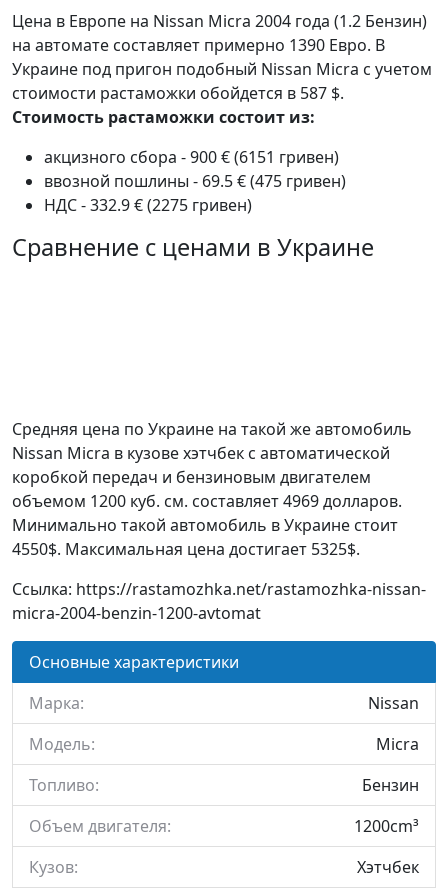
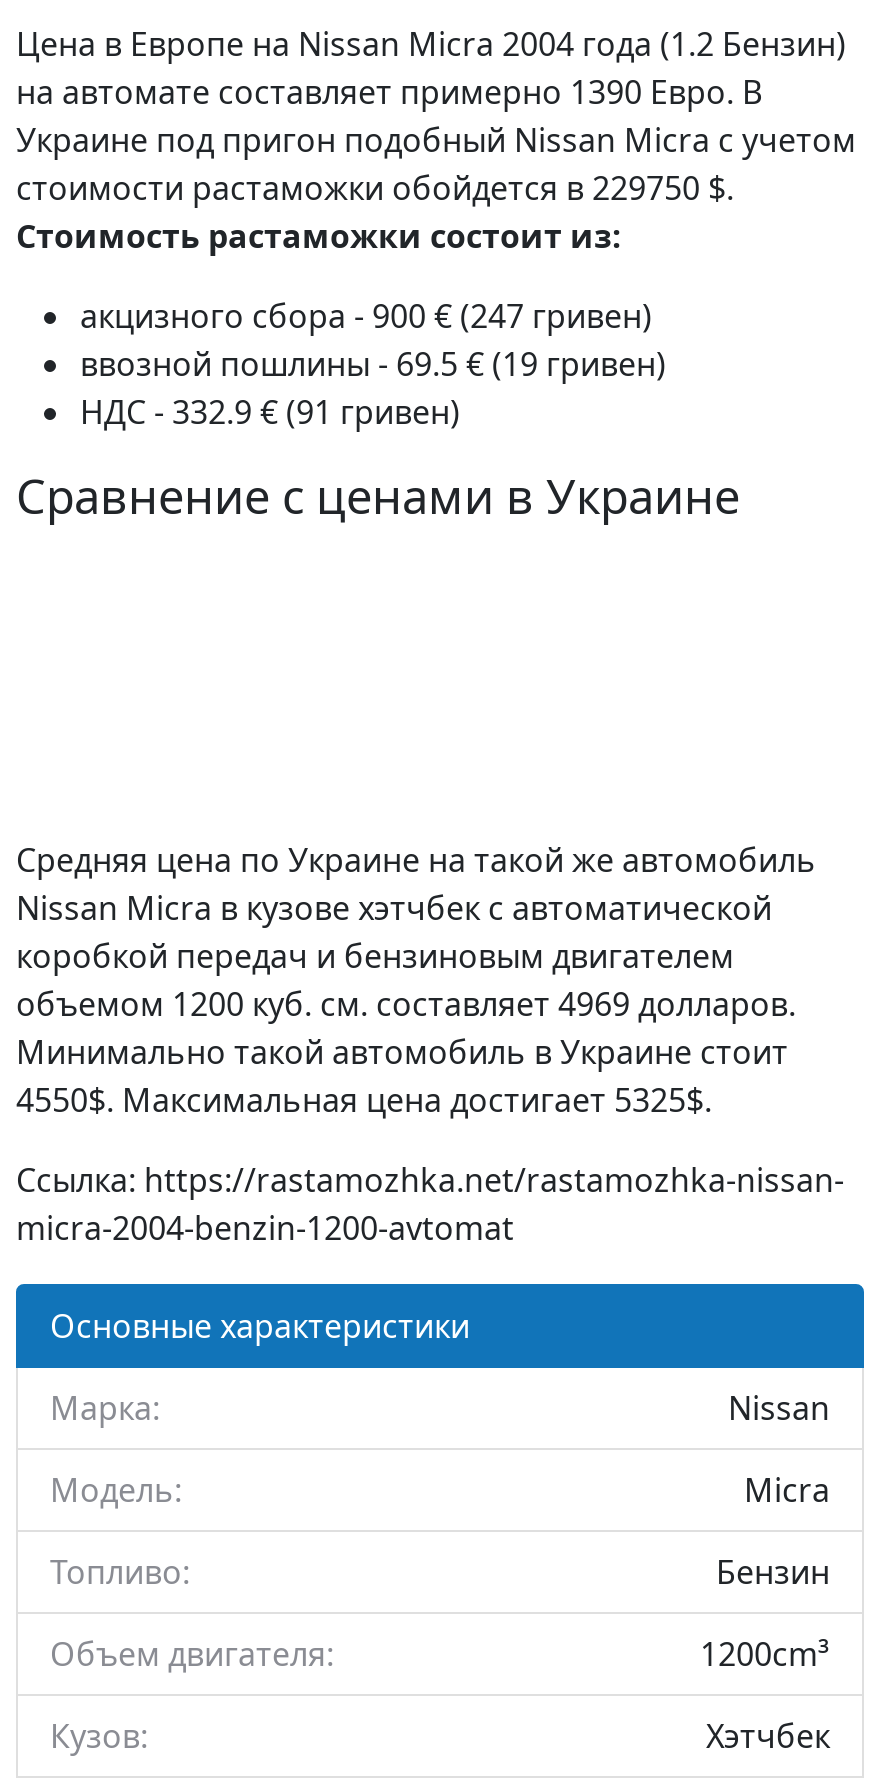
- стоимости растаможки обойдется в 587 $.
+ стоимости растаможки обойдется в 229750 $.

- акцизного сбора - 900 € (6151 гривен)
+ акцизного сбора - 900 € (247 гривен)

- ввозной пошлины - 69.5 € (475 гривен)
+ ввозной пошлины - 69.5 € (19 гривен)

- НДС - 332.9 € (2275 гривен)
+ НДС - 332.9 € (91 гривен)
